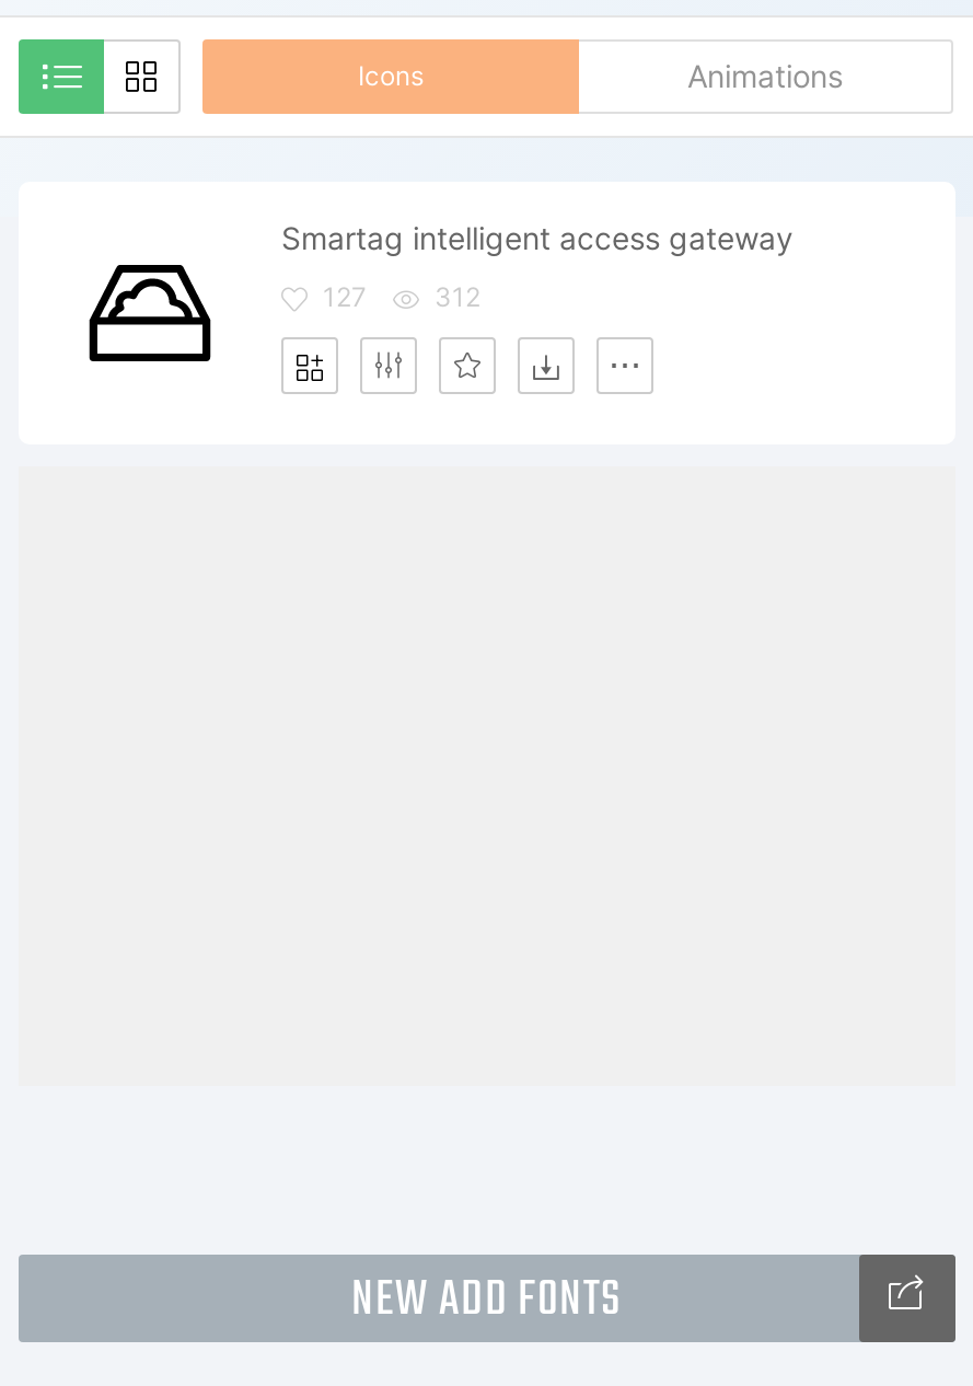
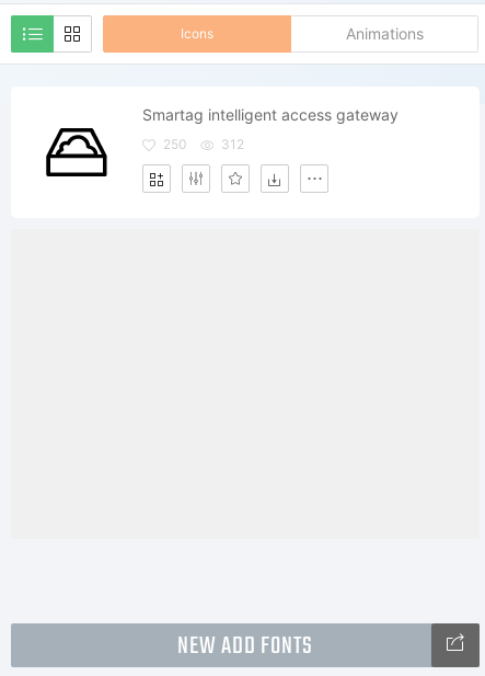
- 127
+ 250
